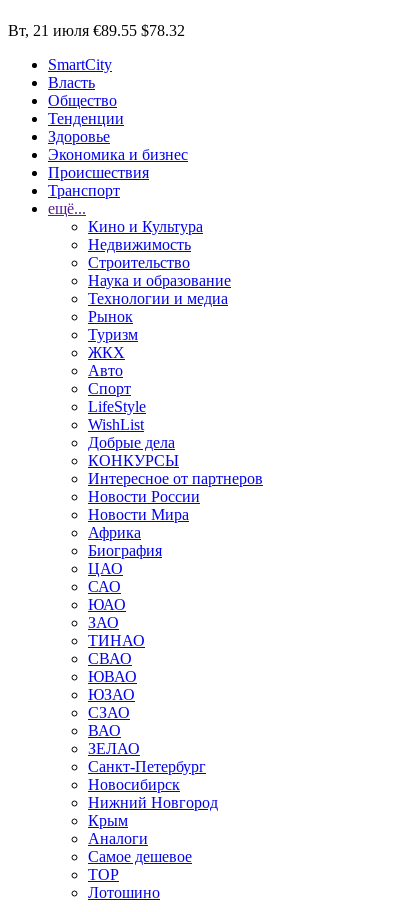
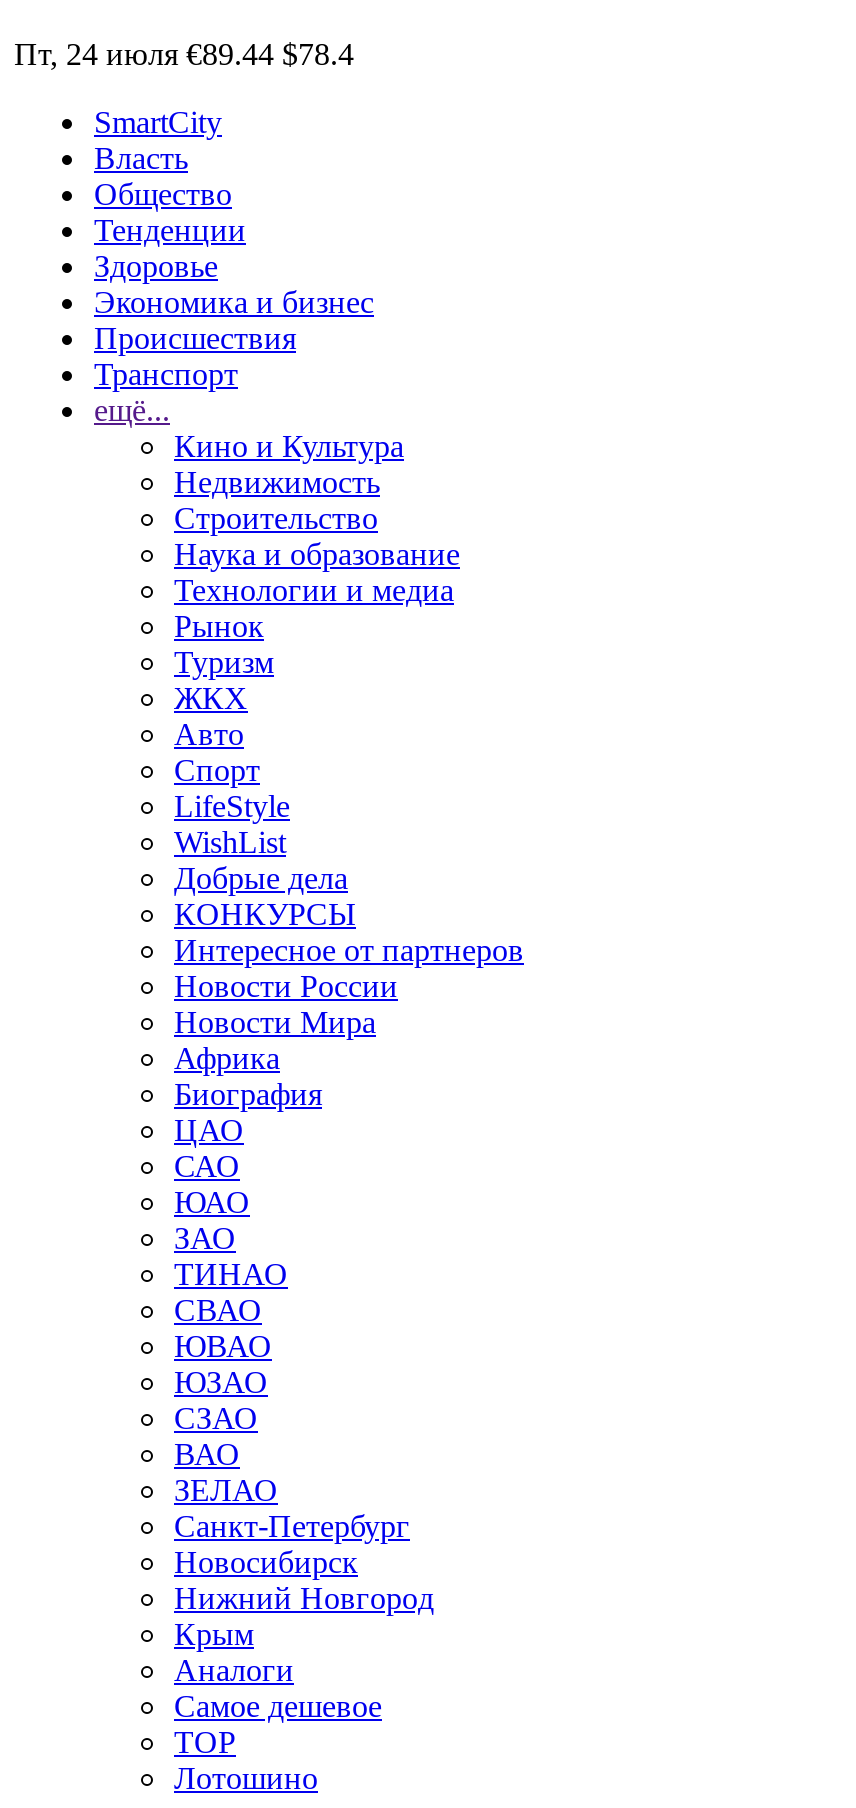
- Вт, 21 июля €89.55 $78.32
+ Пт, 24 июля €89.44 $78.4
